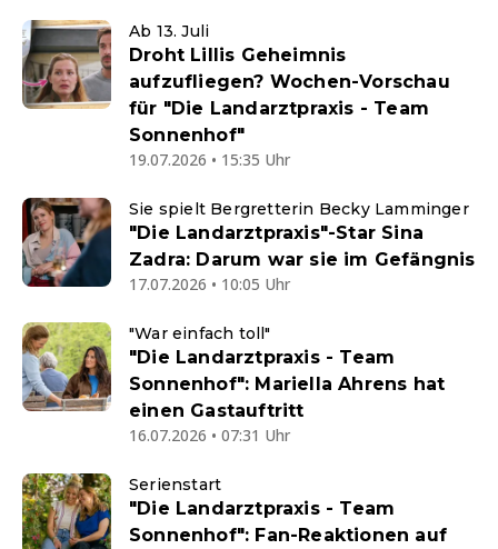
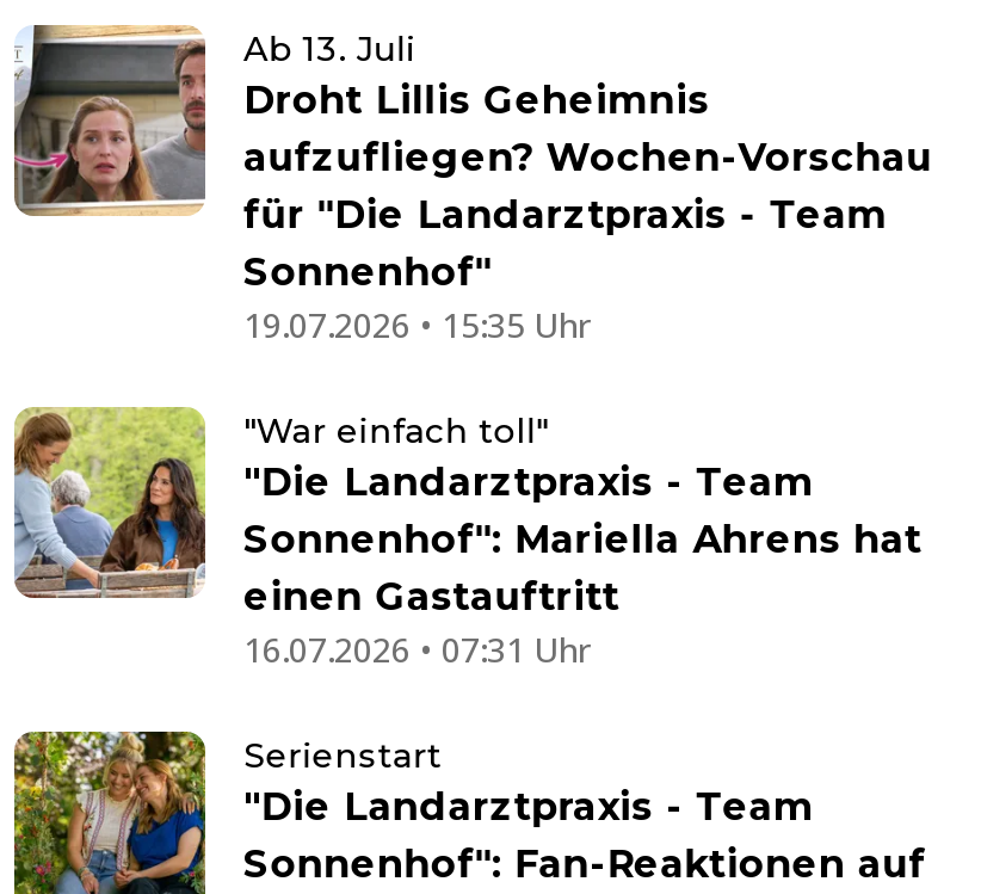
- [image]
- Sie spielt Bergretterin Becky Lamminger
- "Die Landarztpraxis"-Star Sina
- Zadra: Darum war sie im Gefängnis
- 17.07.2026 • 10:05 Uhr
